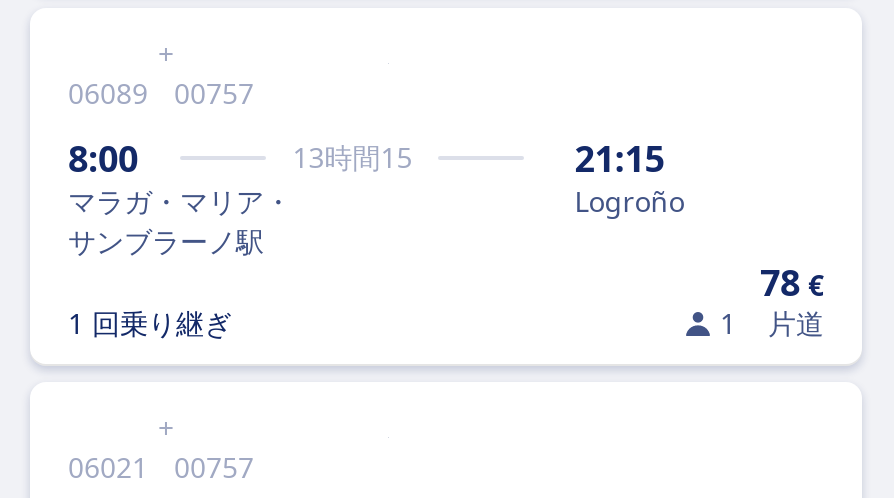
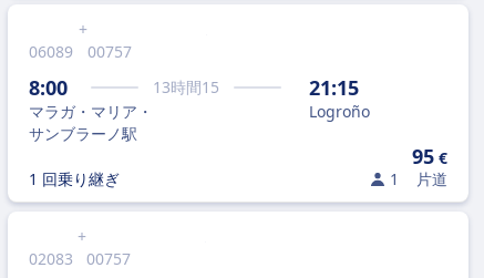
- 78 €
+ 95 €

- 06021 00757
+ 02083 00757
